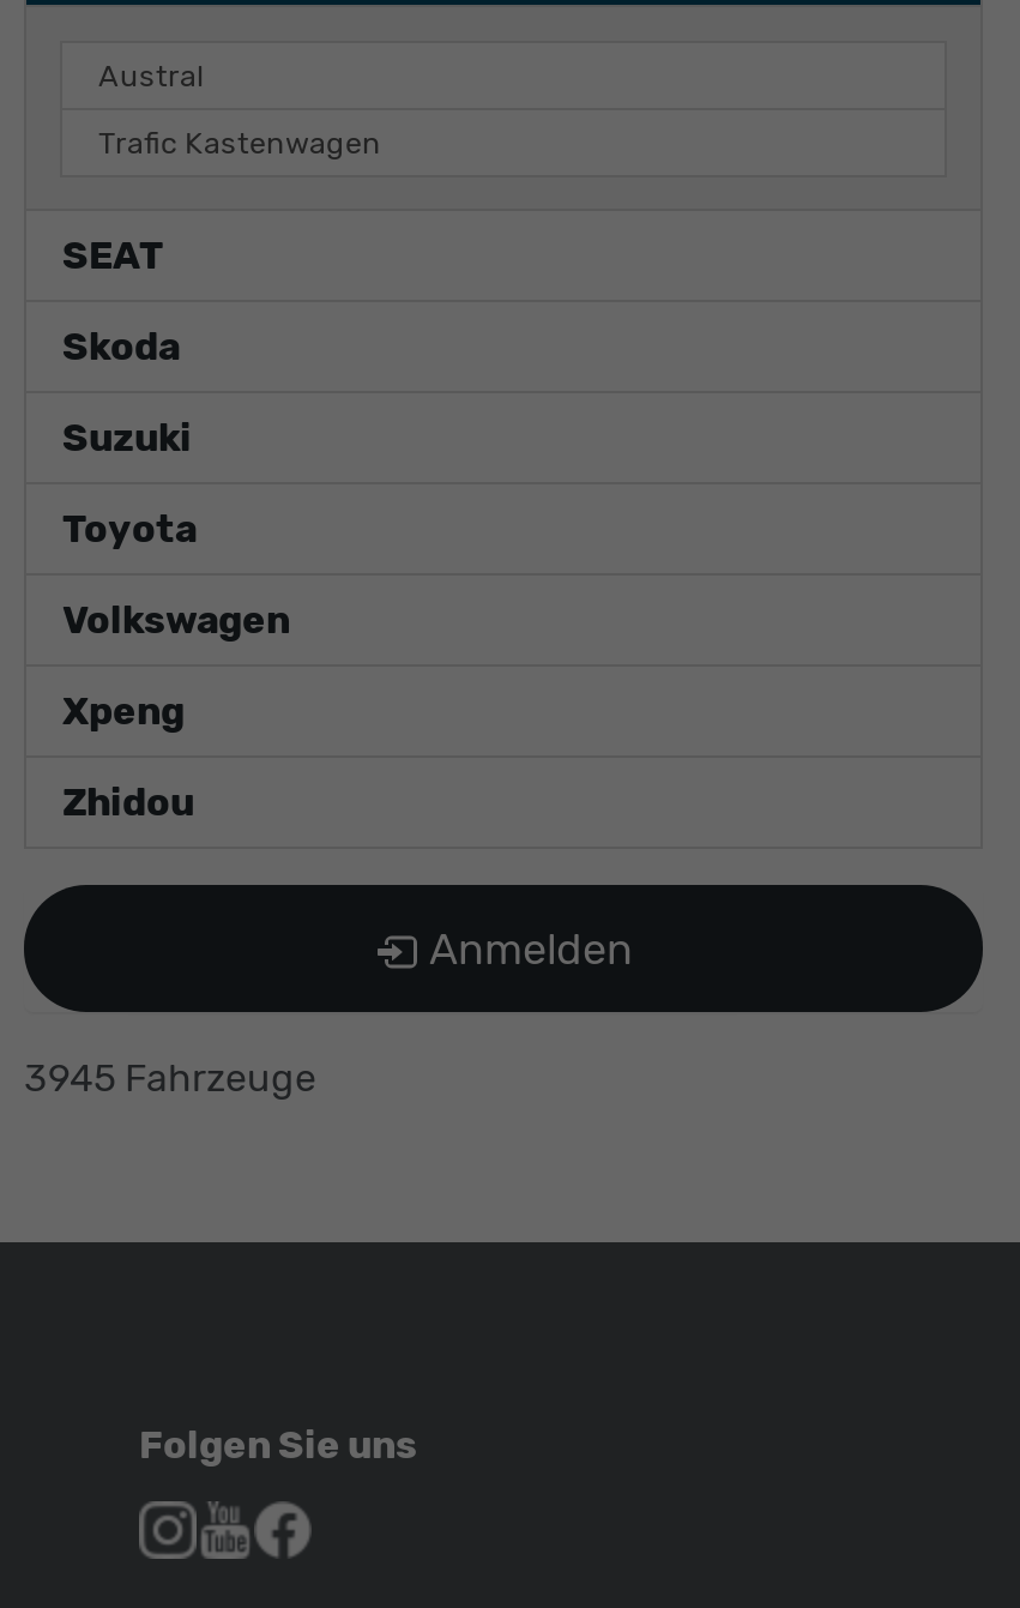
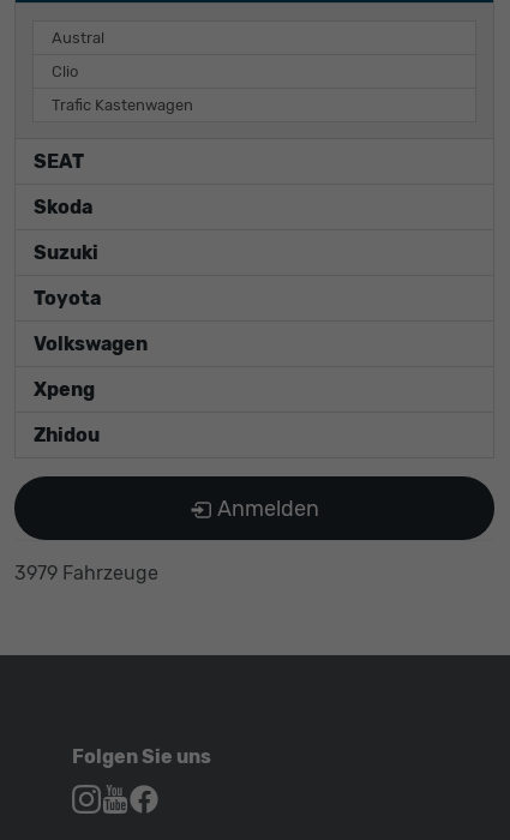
+ Clio

- 3945 Fahrzeuge
+ 3979 Fahrzeuge
